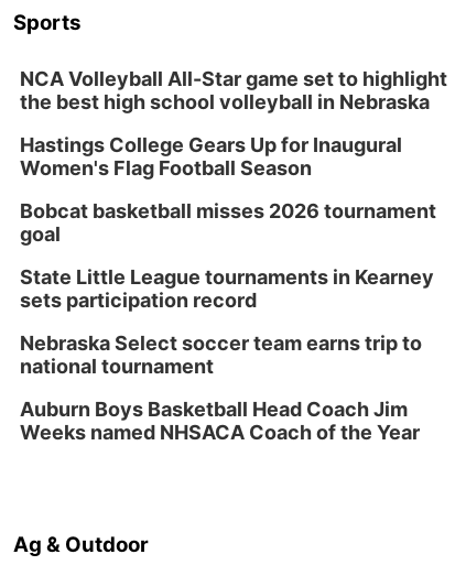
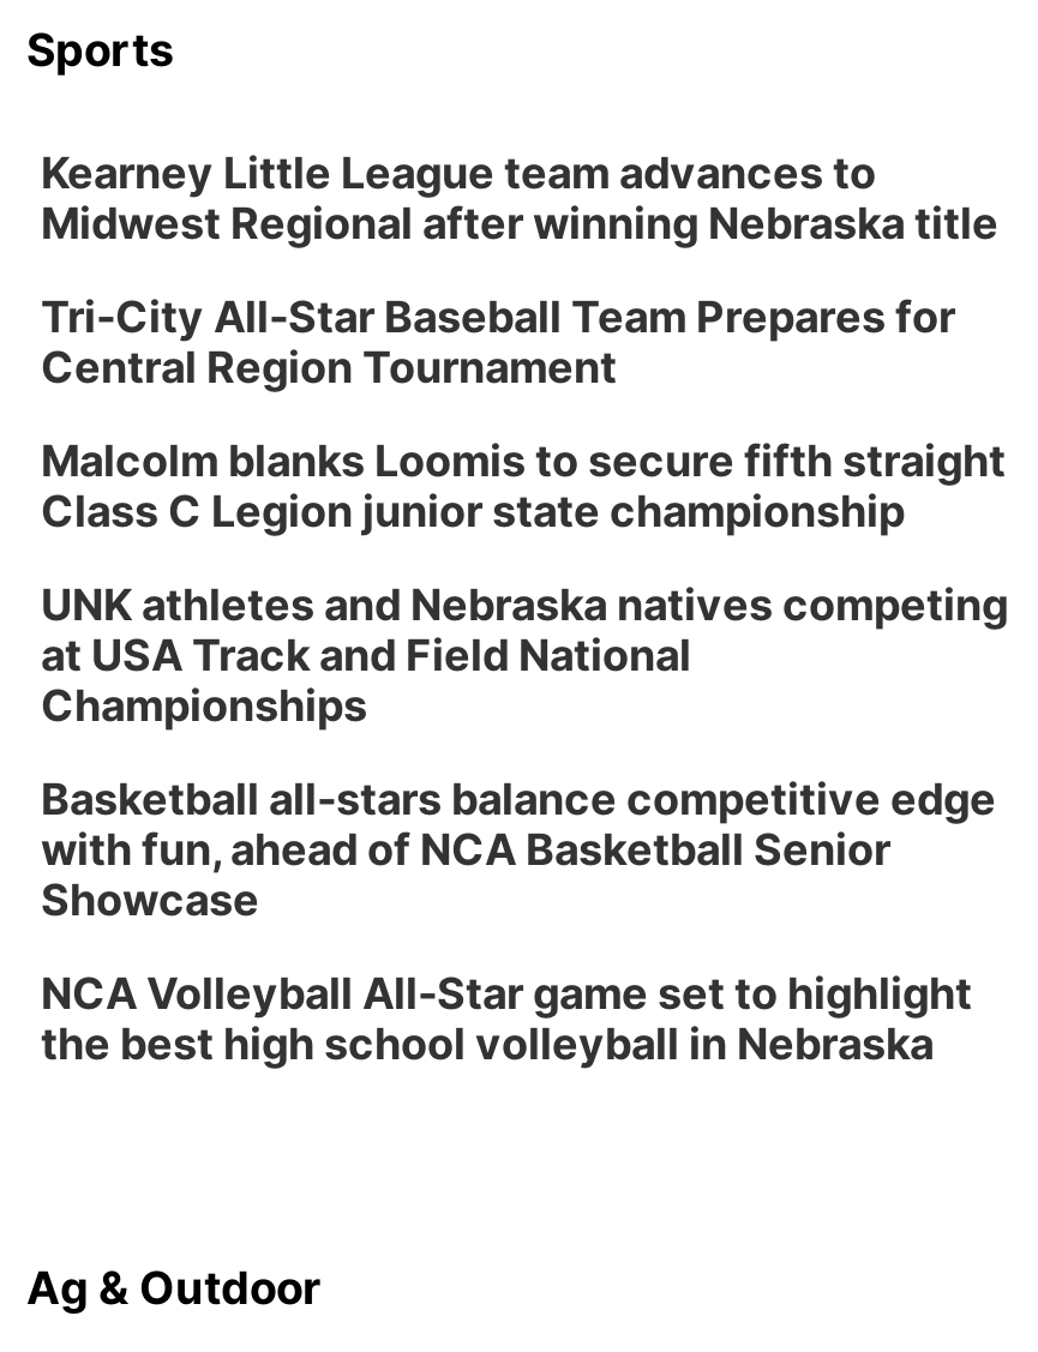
+ Kearney Little League team advances to
+ Midwest Regional after winning Nebraska title
+ Tri-City All-Star Baseball Team Prepares for
+ Central Region Tournament
+ Malcolm blanks Loomis to secure fifth straight
+ Class C Legion junior state championship
+ UNK athletes and Nebraska natives competing
+ at USA Track and Field National
+ Championships
+ Basketball all-stars balance competitive edge
+ with fun, ahead of NCA Basketball Senior
+ Showcase

moved down: NCA Volleyball All-Star game set to highlight | the best high school volleyball in Nebraska

- Hastings College Gears Up for Inaugural
- Women's Flag Football Season
- Bobcat basketball misses 2026 tournament
- goal
- State Little League tournaments in Kearney
- sets participation record
- Nebraska Select soccer team earns trip to
- national tournament
- Auburn Boys Basketball Head Coach Jim
- Weeks named NHSACA Coach of the Year
